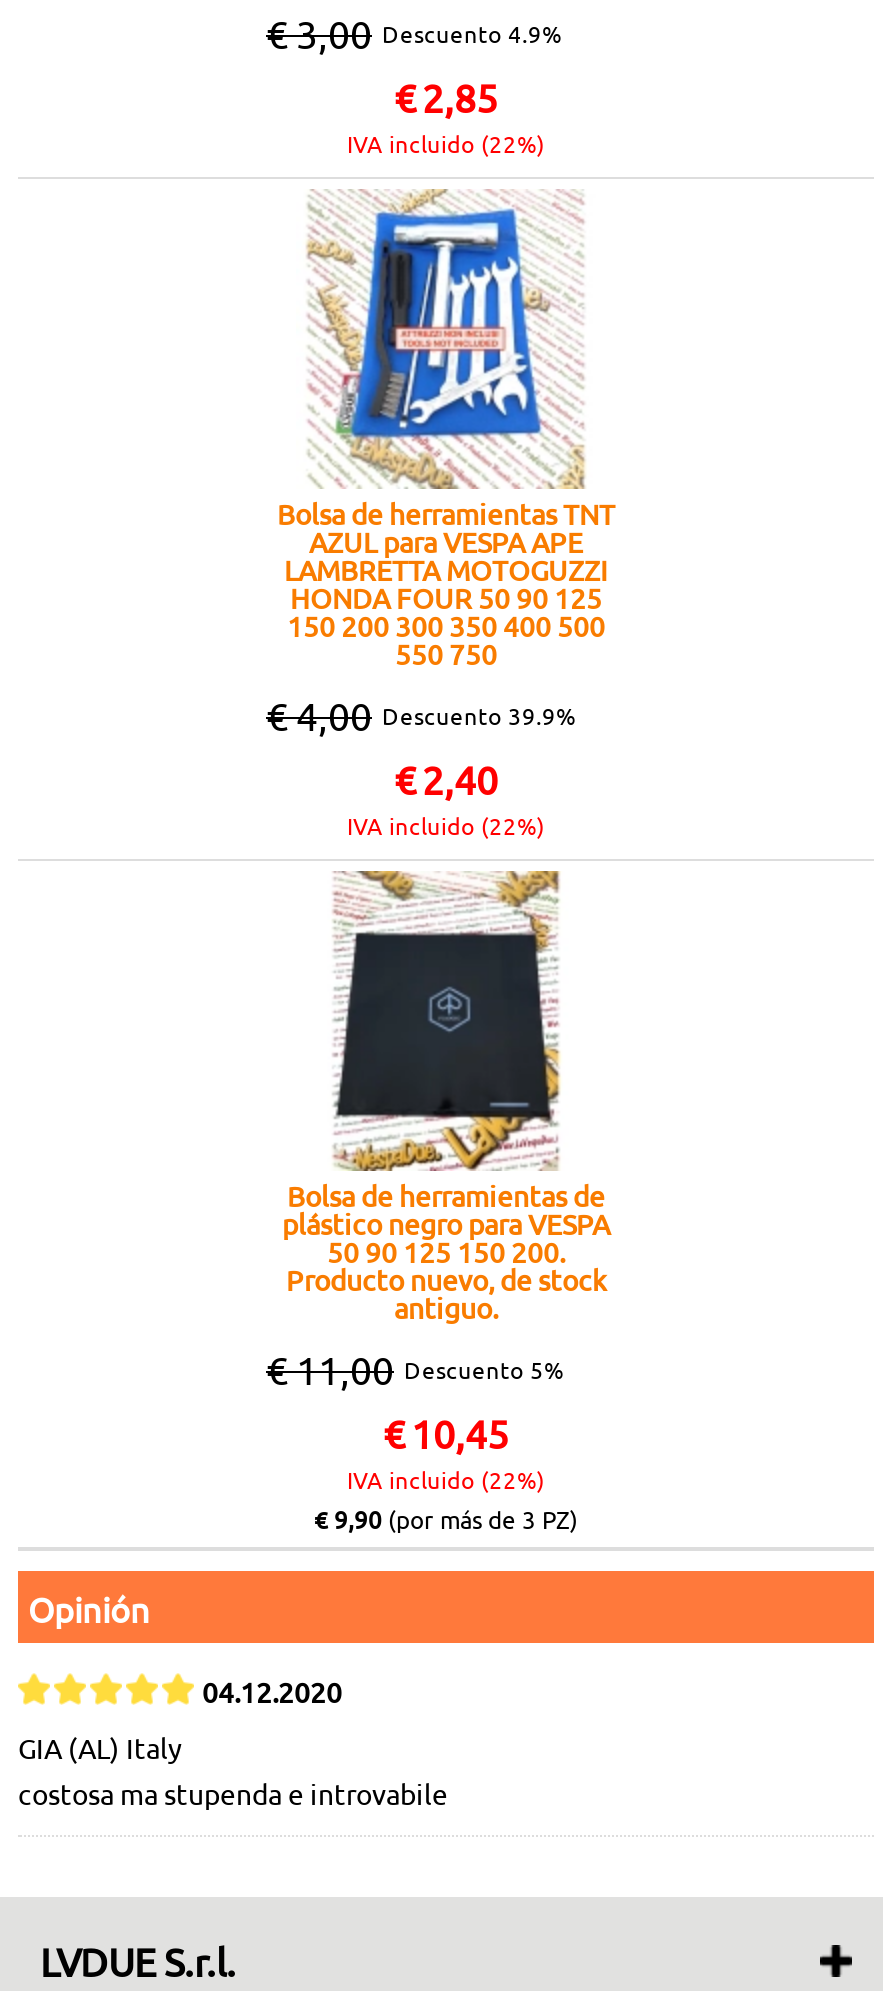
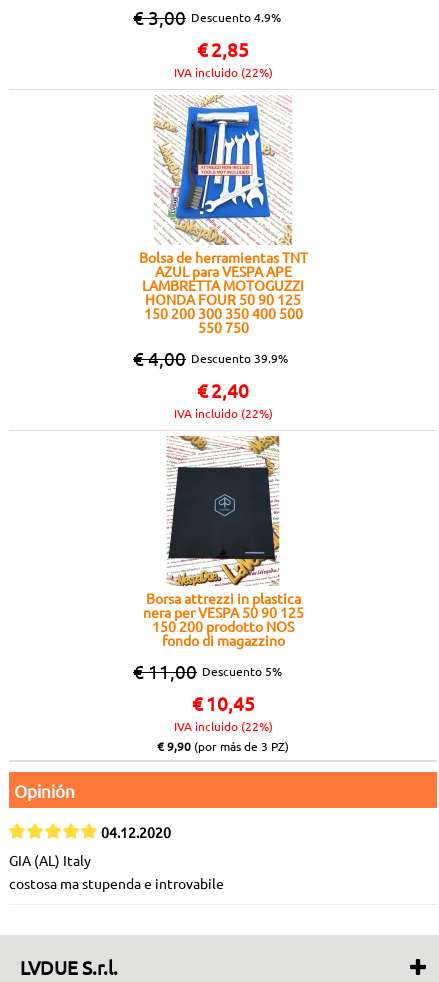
- Bolsa de herramientas de
- plástico negro para VESPA
- 50 90 125 150 200.
- Producto nuevo, de stock
- antiguo.
+ Borsa attrezzi in plastica
+ nera per VESPA 50 90 125
+ 150 200 prodotto NOS
+ fondo di magazzino
